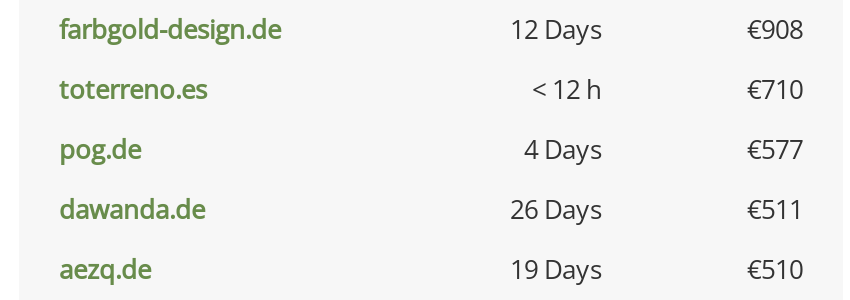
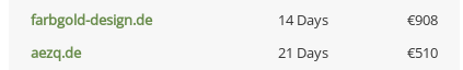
- 12 Days
+ 14 Days

- toterreno.es
- < 12 h
- €710
- pog.de
- 4 Days
- €577
- dawanda.de
- 26 Days
- €511

- 19 Days
+ 21 Days
